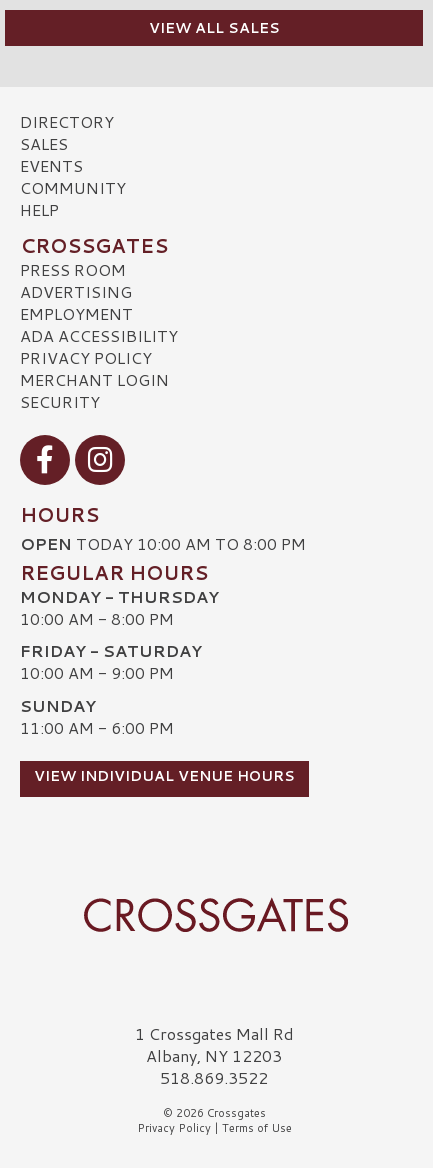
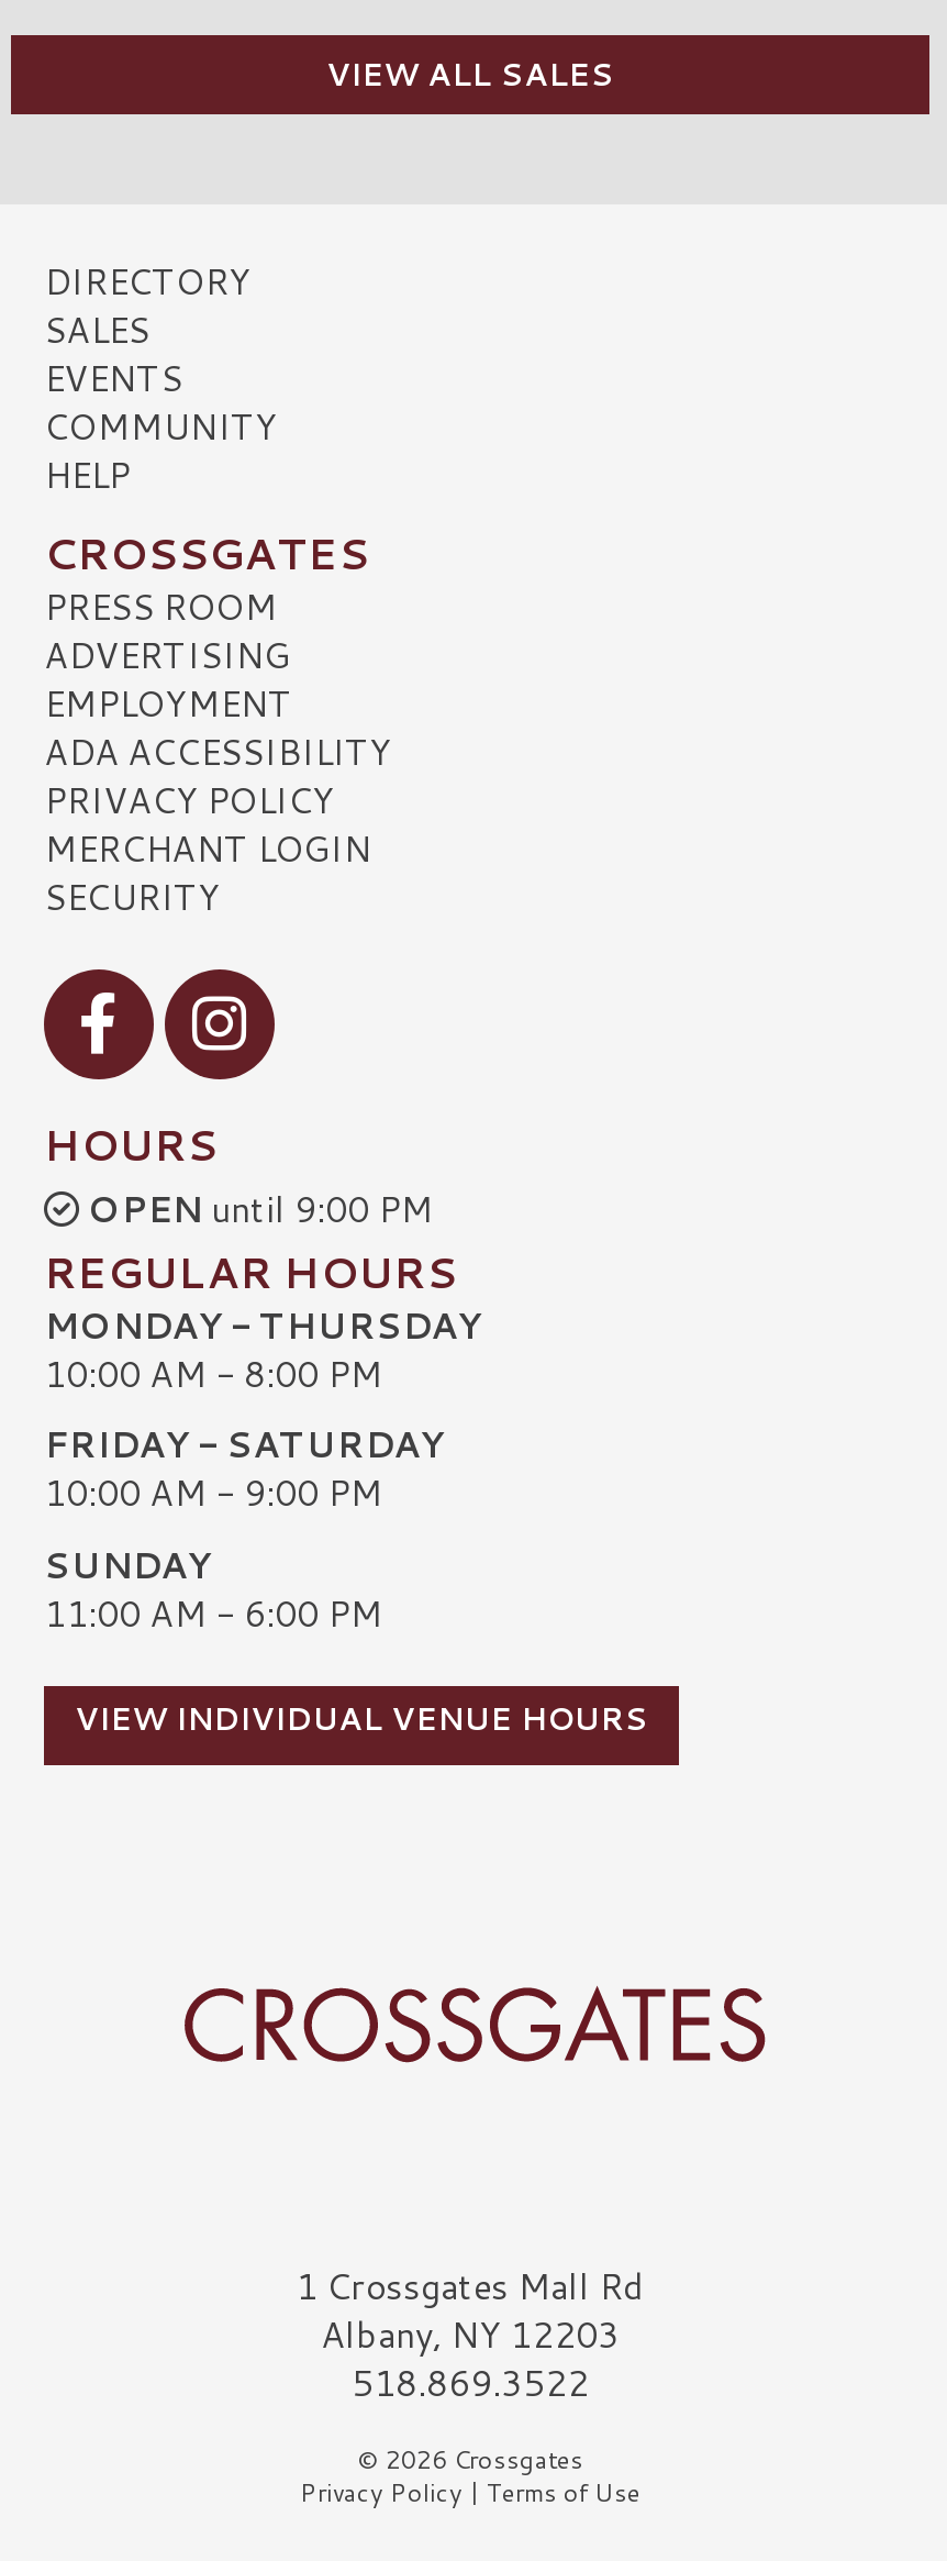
- OPEN TODAY 10:00 AM TO 8:00 PM
+ OPEN until 9:00 PM
